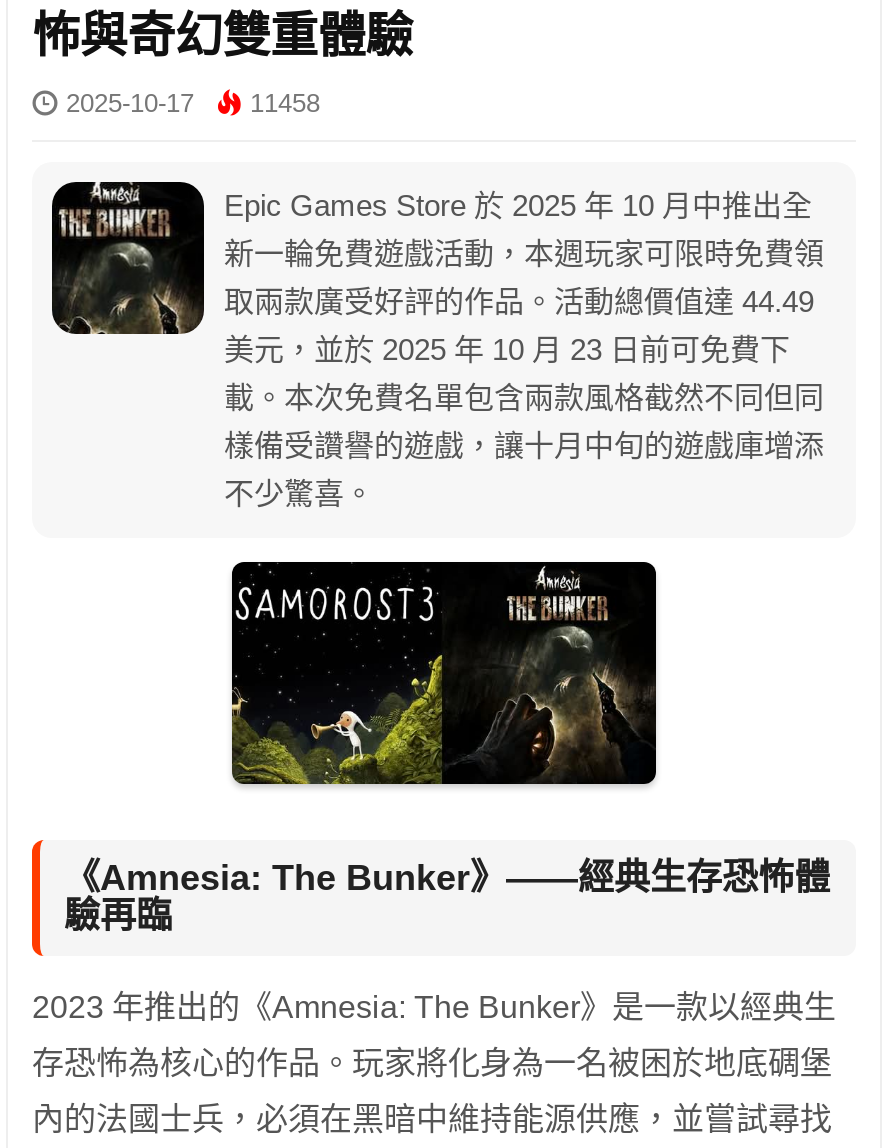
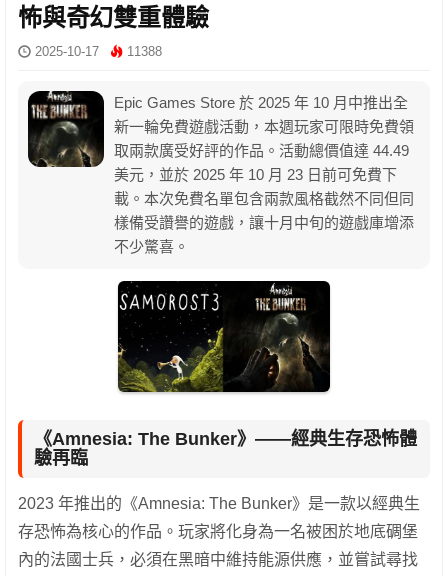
- 2025-10-17 11458
+ 2025-10-17 11388
